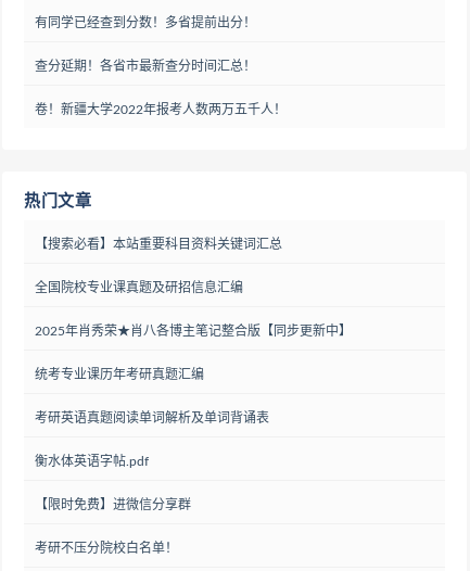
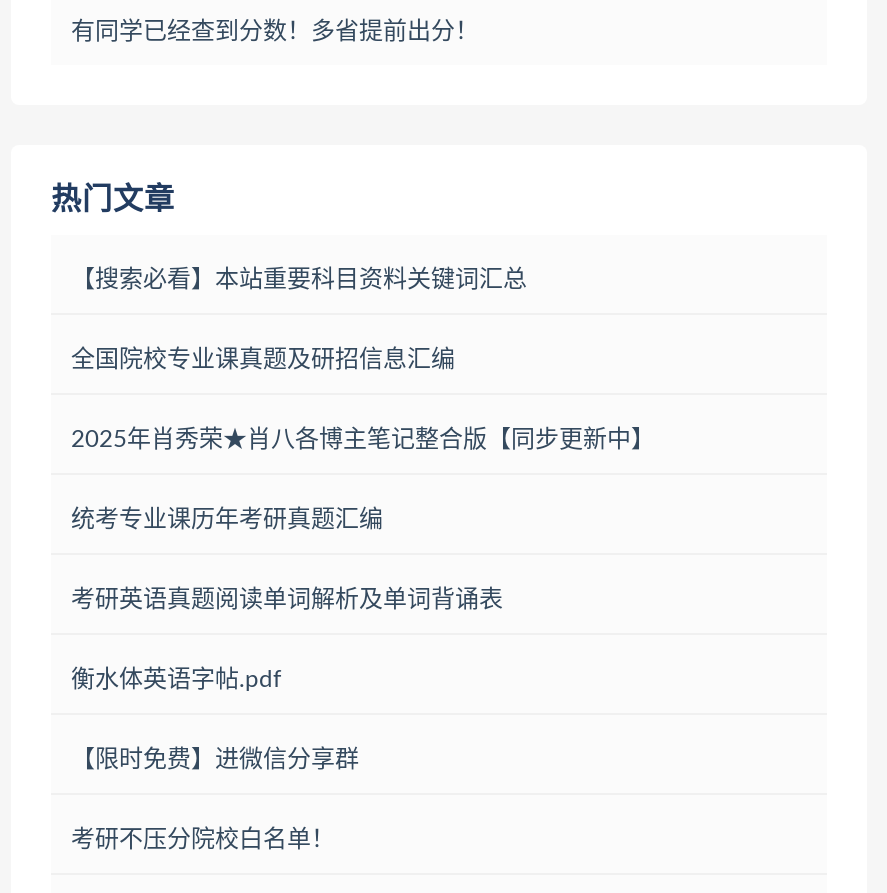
- 查分延期！各省市最新查分时间汇总！
- 卷！新疆大学2022年报考人数两万五千人！
